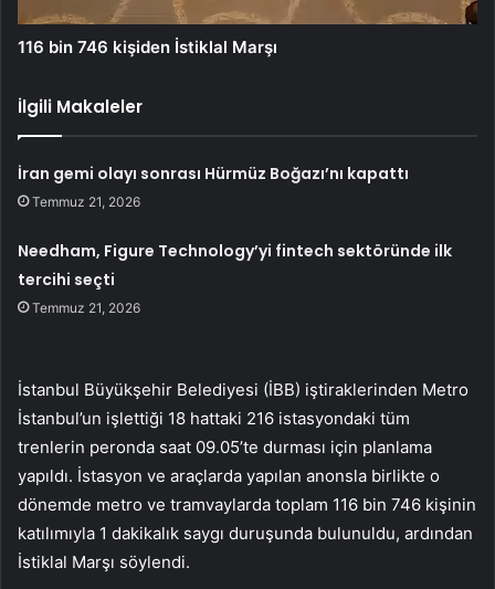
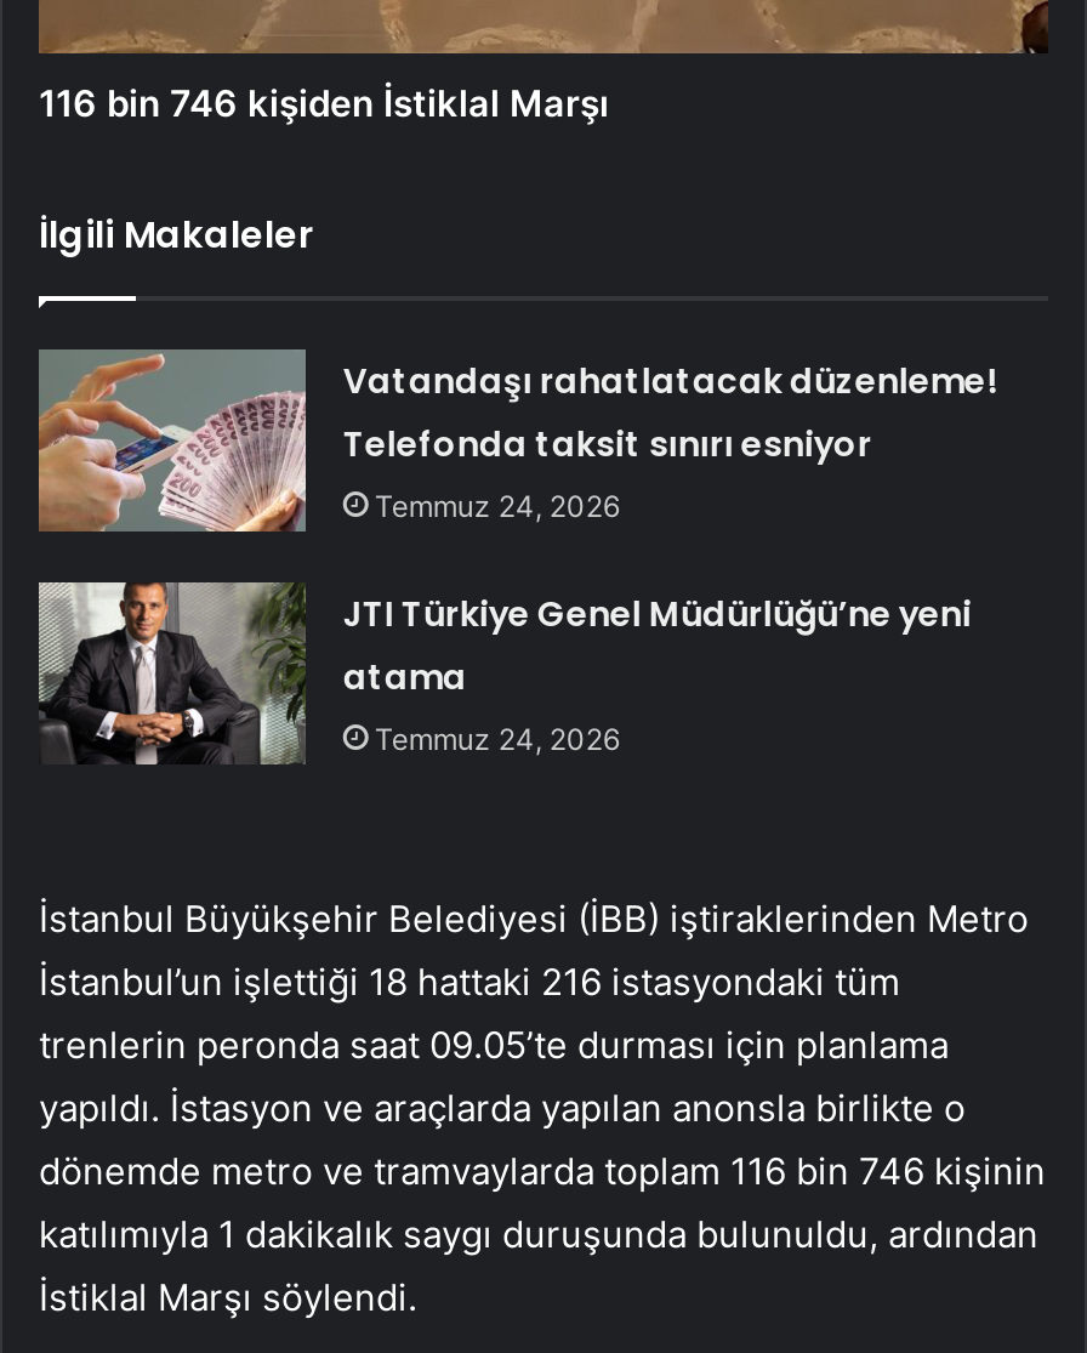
- İran gemi olayı sonrası Hürmüz Boğazı’nı kapattı
- Temmuz 21, 2026
+ Vatandaşı rahatlatacak düzenleme!
+ Telefonda taksit sınırı esniyor
+ Temmuz 24, 2026

- Needham, Figure Technology’yi fintech sektöründe ilk
- tercihi seçti
- Temmuz 21, 2026
+ JTI Türkiye Genel Müdürlüğü’ne yeni
+ atama
+ Temmuz 24, 2026
